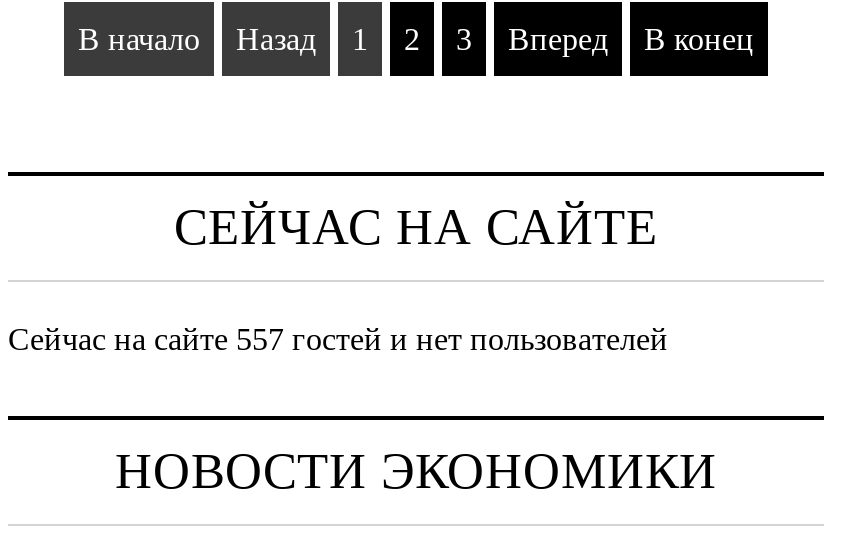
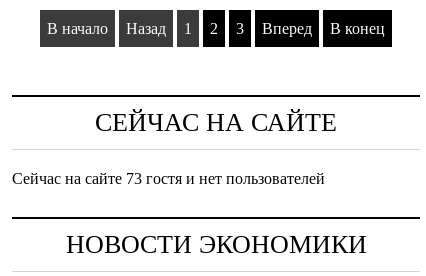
- Сейчас на сайте 557 гостей и нет пользователей
+ Сейчас на сайте 73 гостя и нет пользователей
